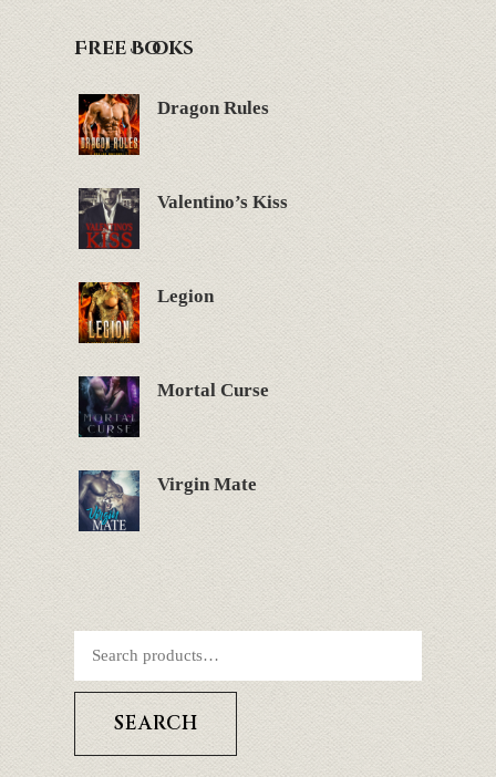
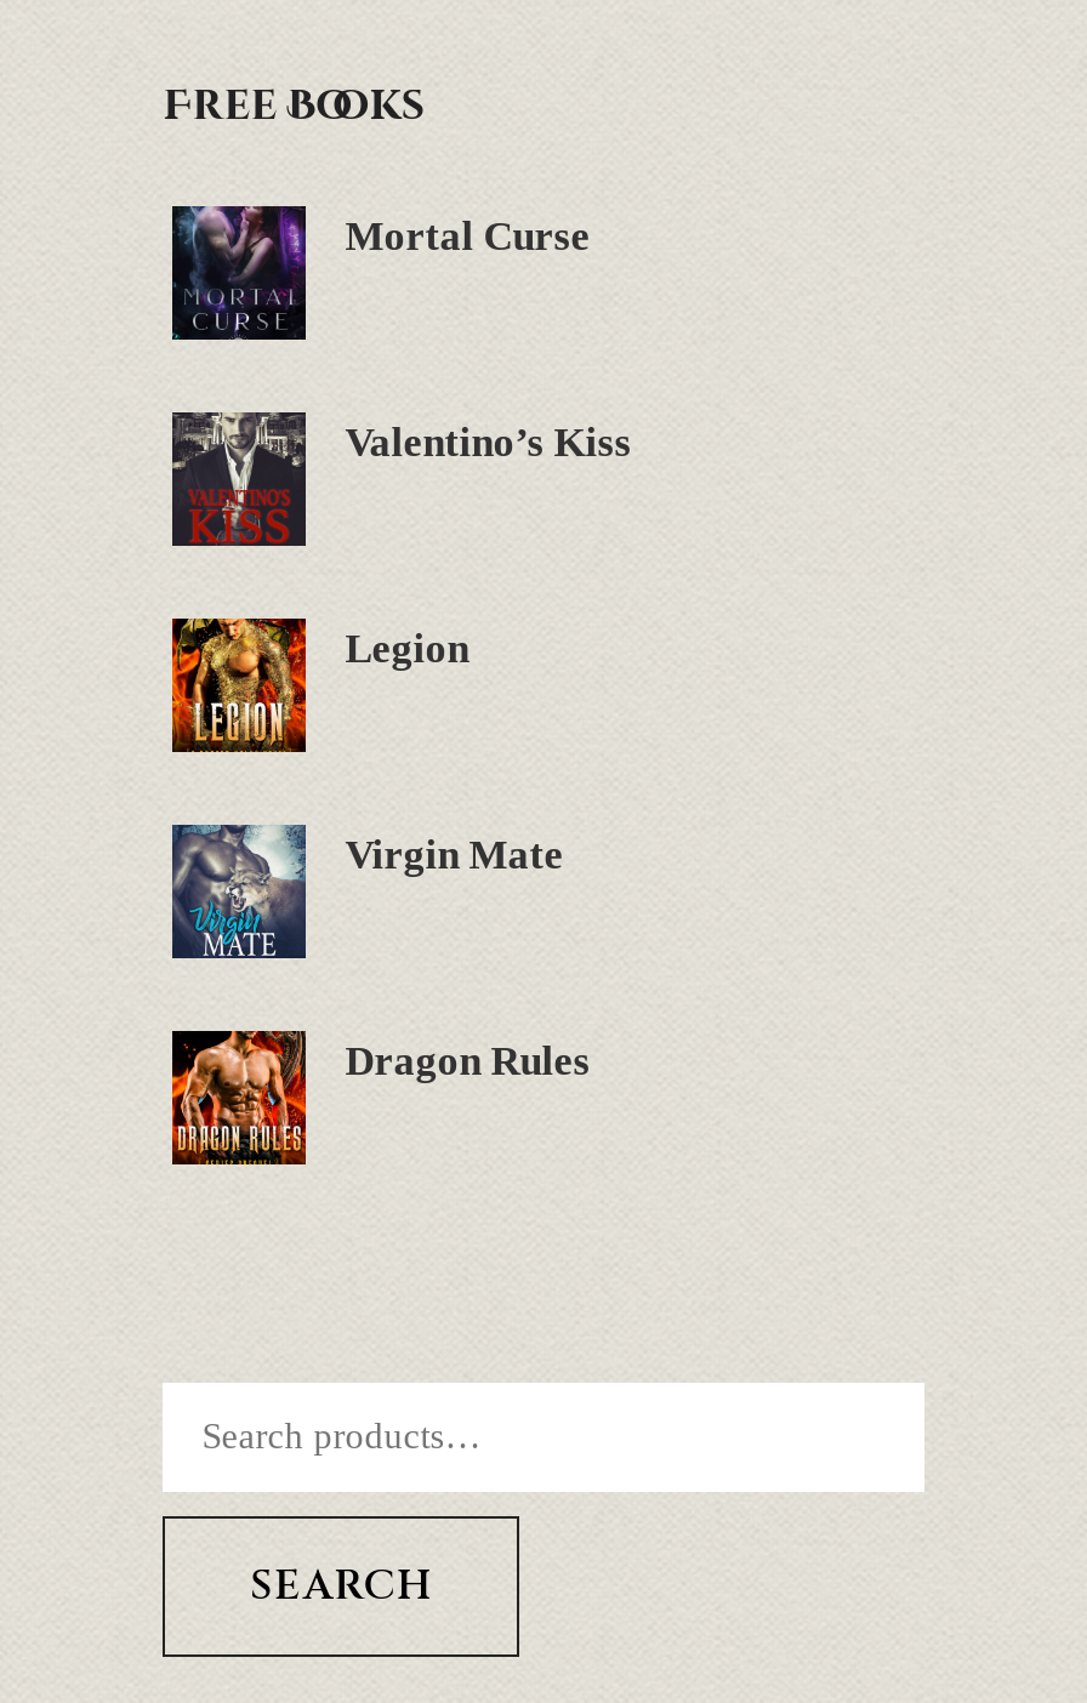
moved down: [image] | Dragon Rules

moved up: [image] | Mortal Curse

moved up: Virgin Mate
